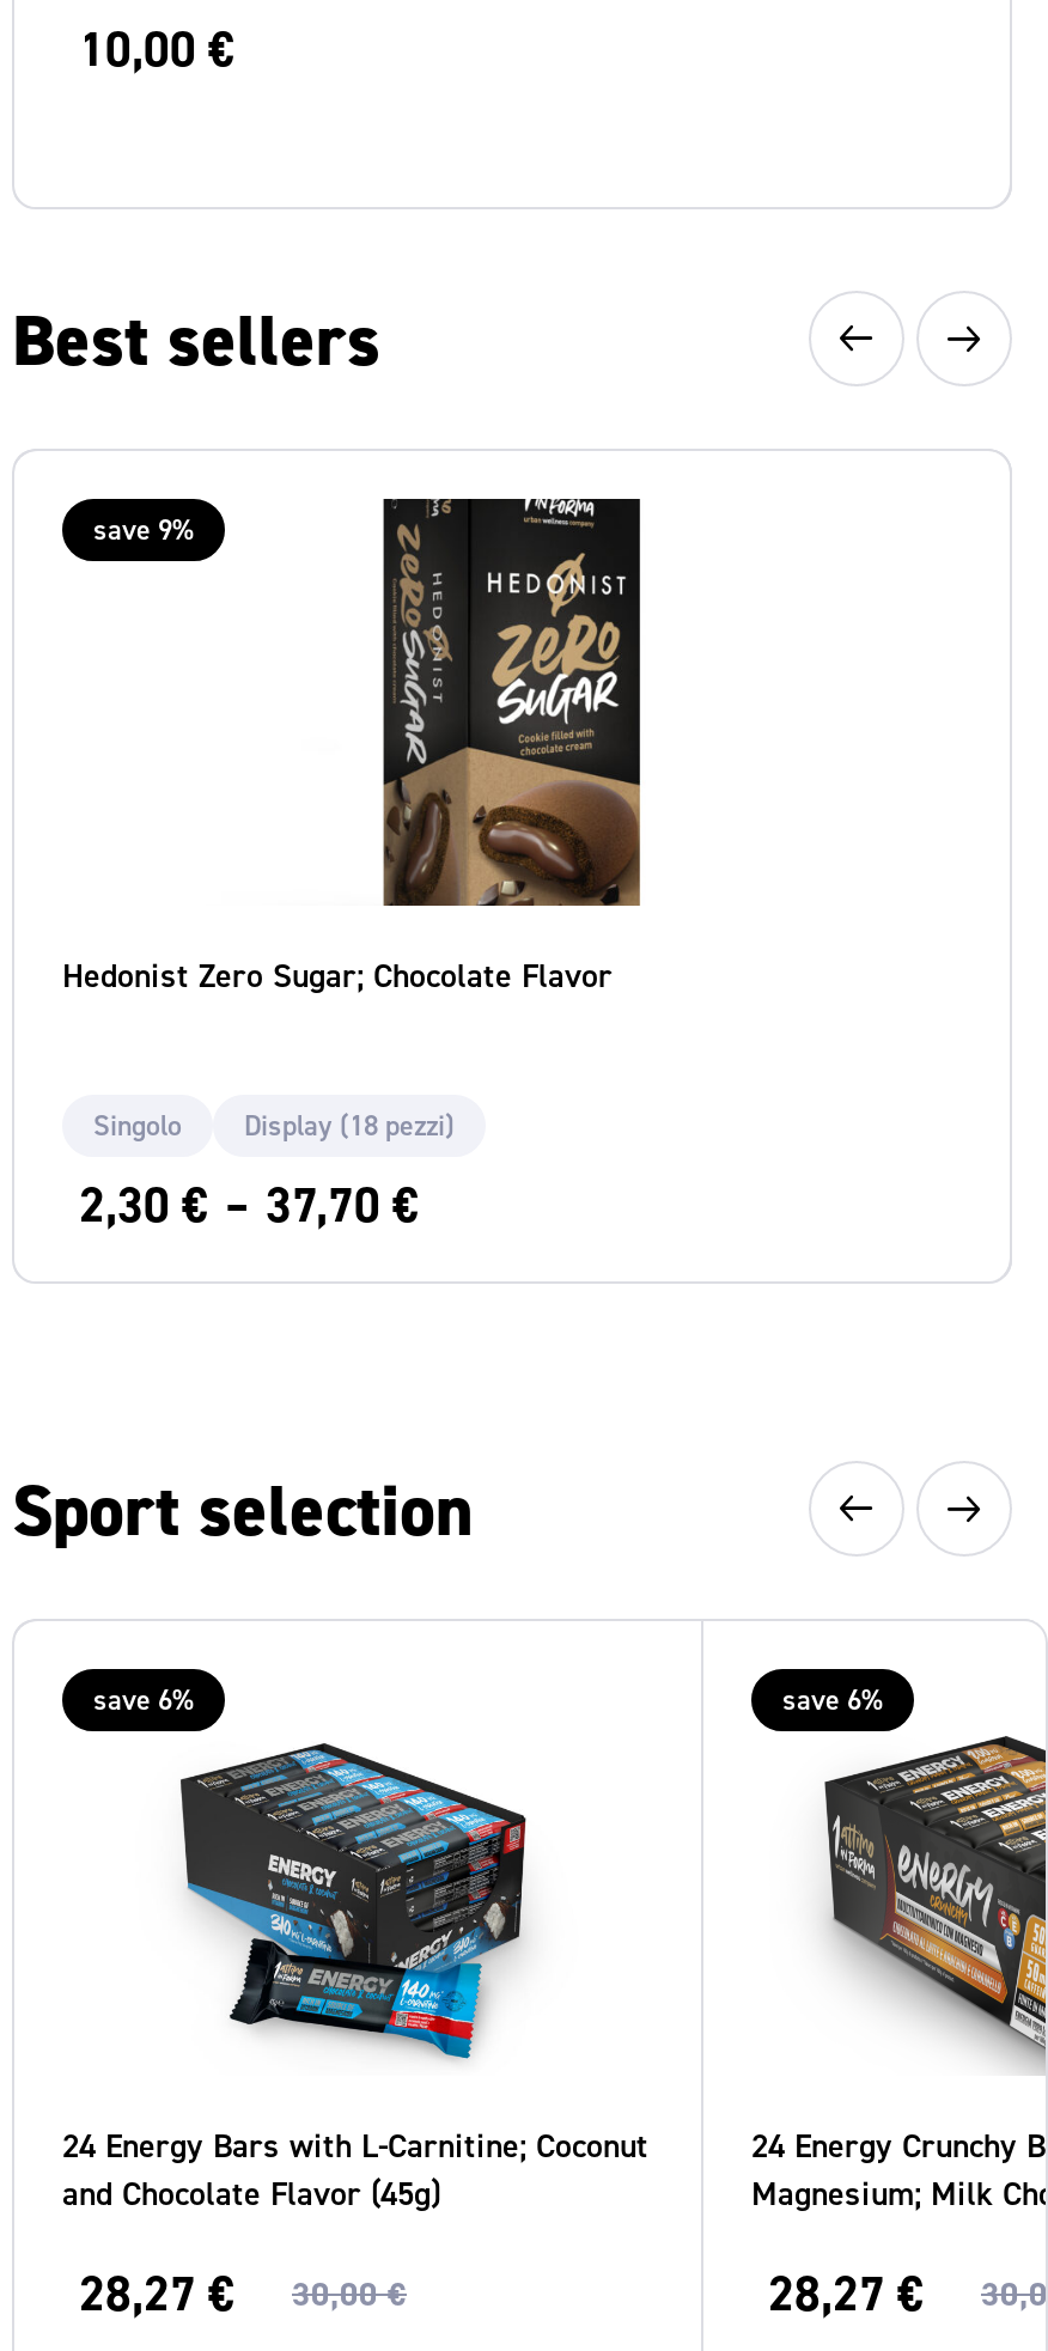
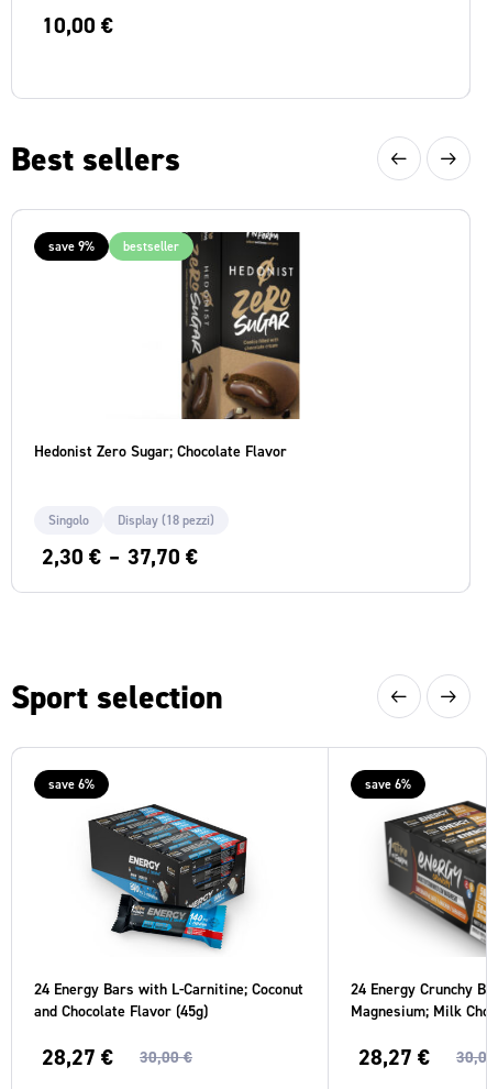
+ bestseller
